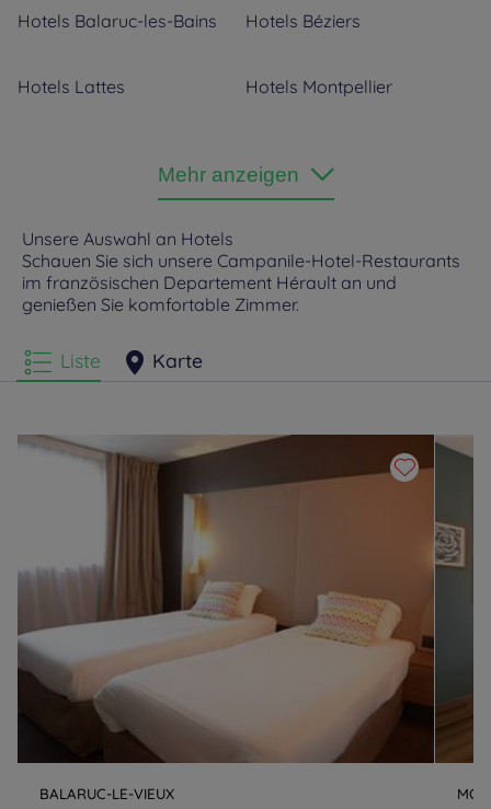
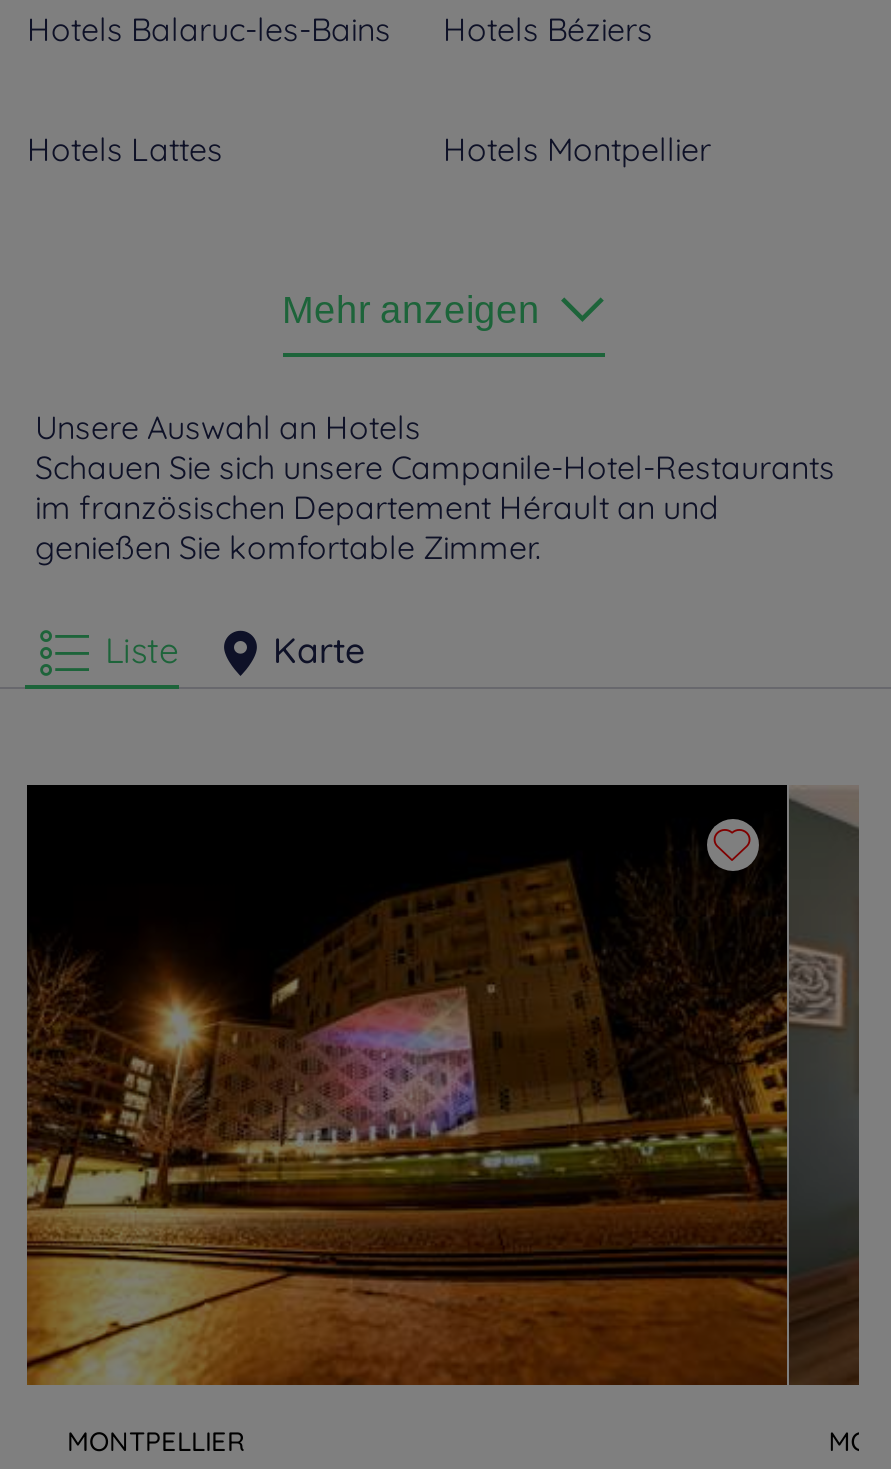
- [image]
- BALARUC-LE-VIEUX
+ [image]
+ MONTPELLIER
